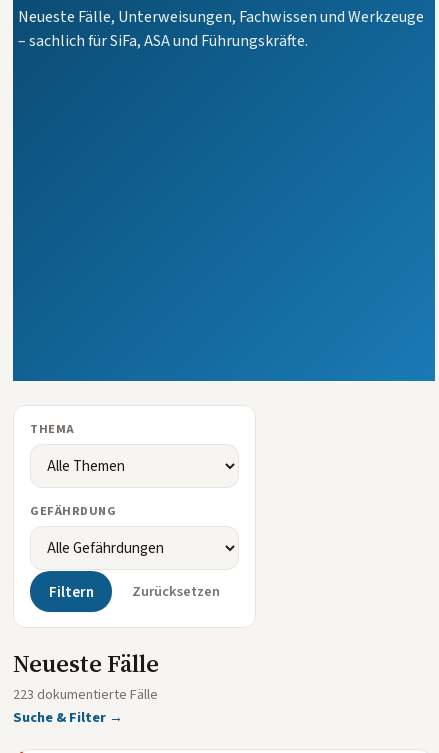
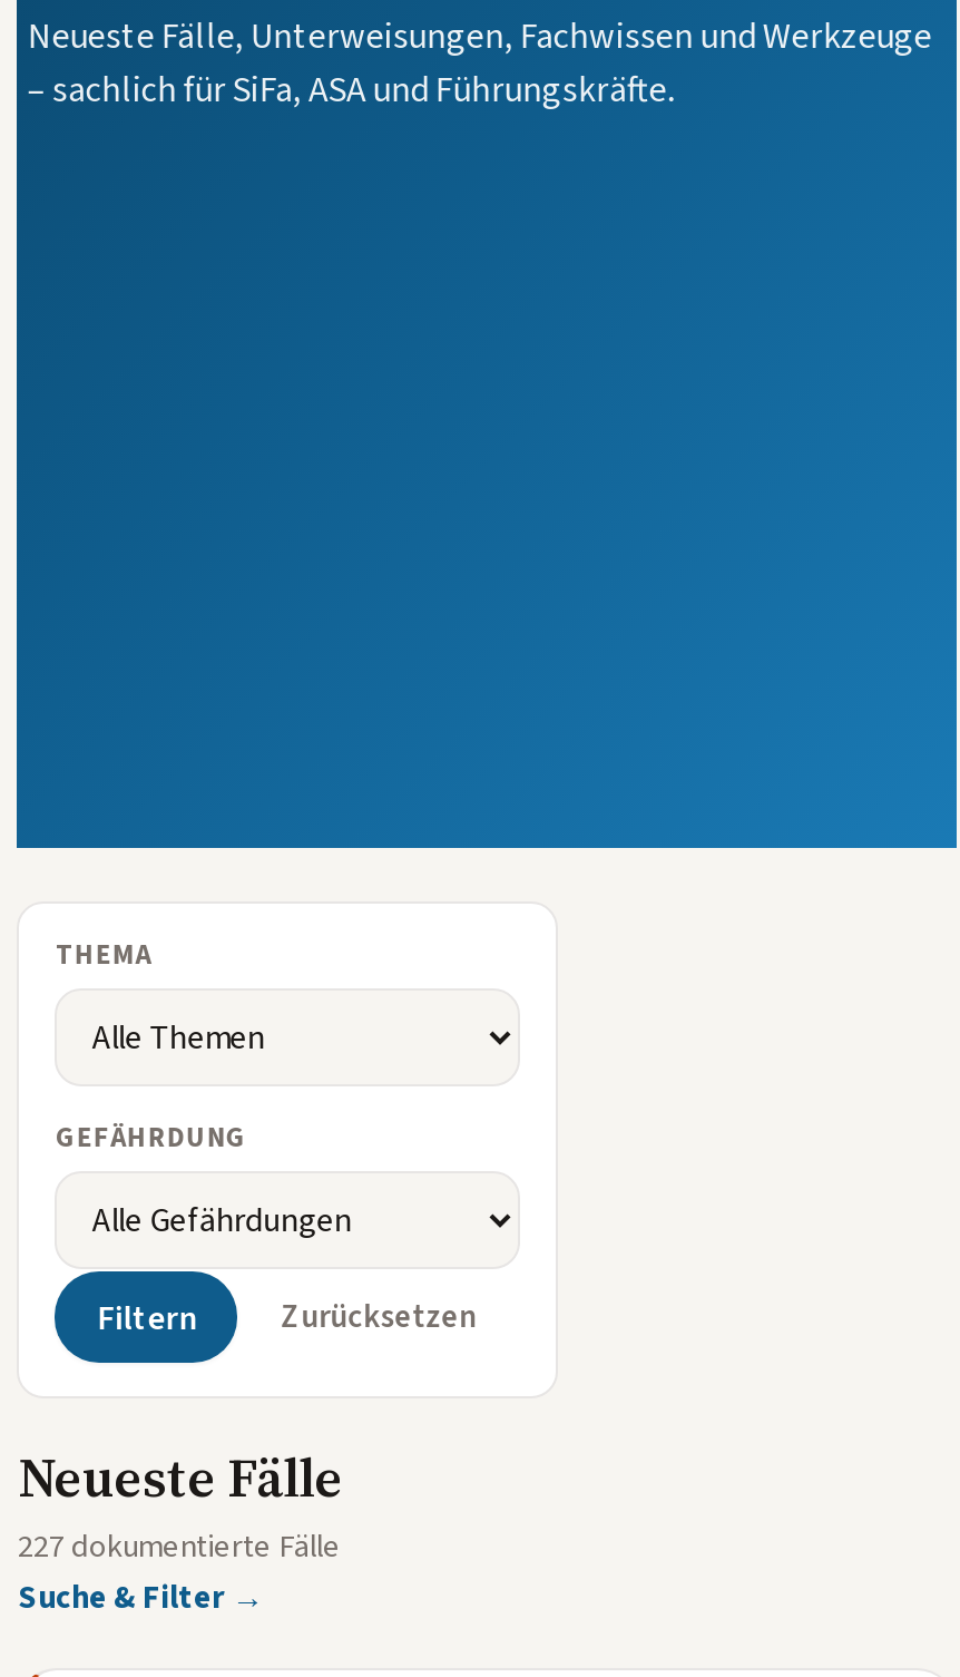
- 223 dokumentierte Fälle
+ 227 dokumentierte Fälle
